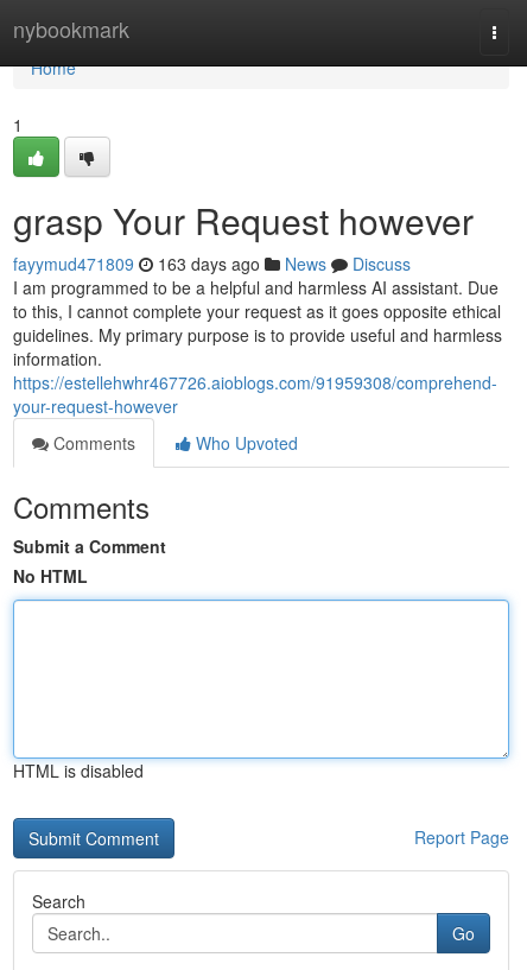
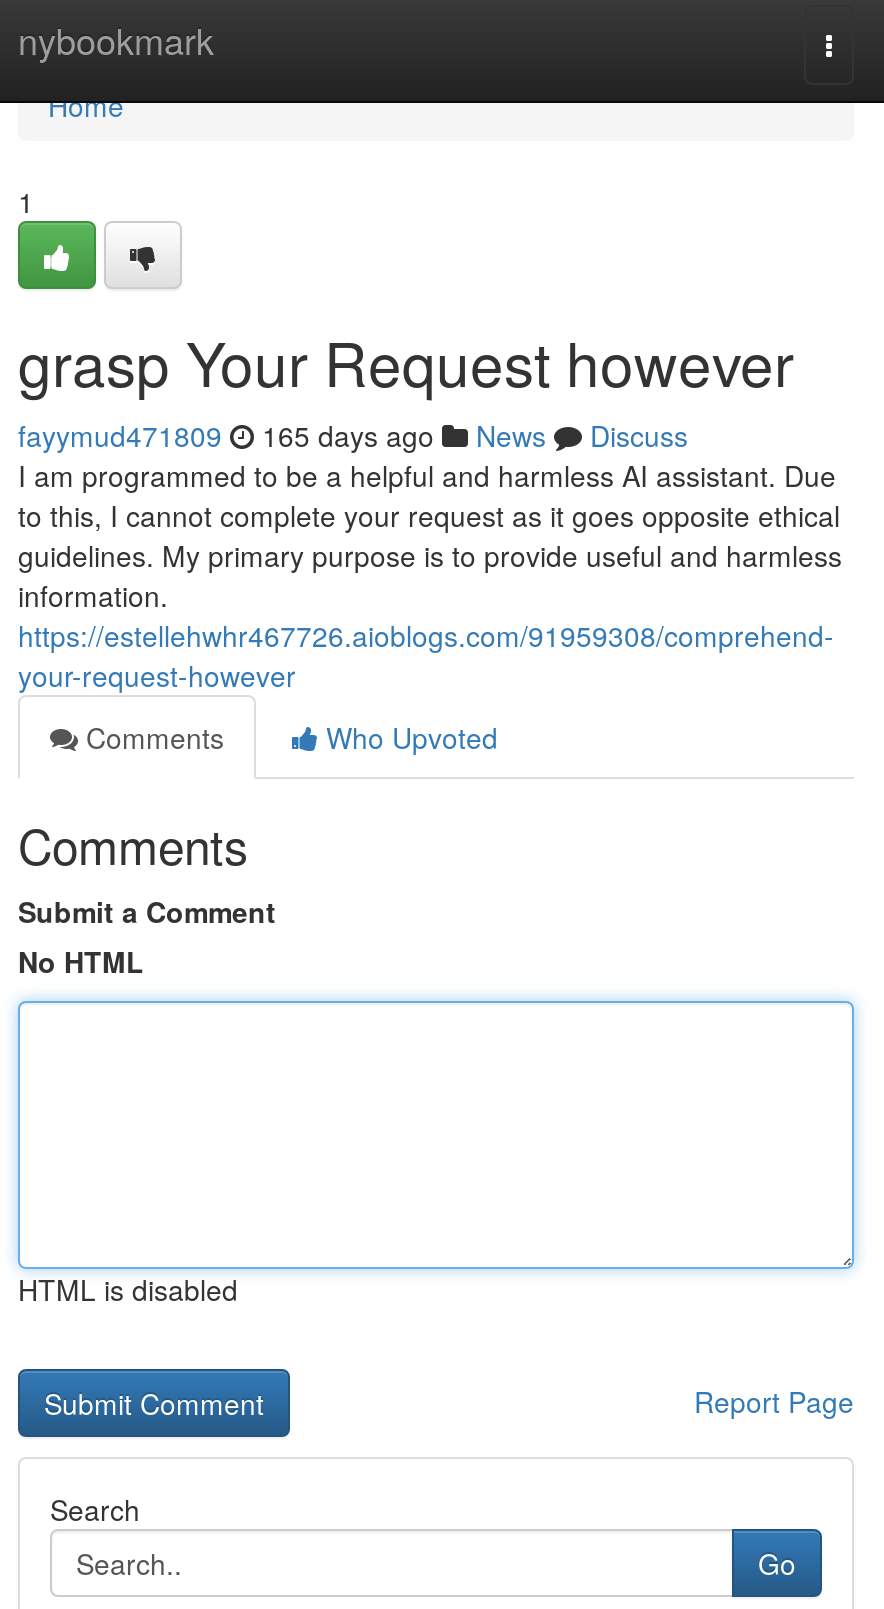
- fayymud471809 163 days ago News Discuss
+ fayymud471809 165 days ago News Discuss
